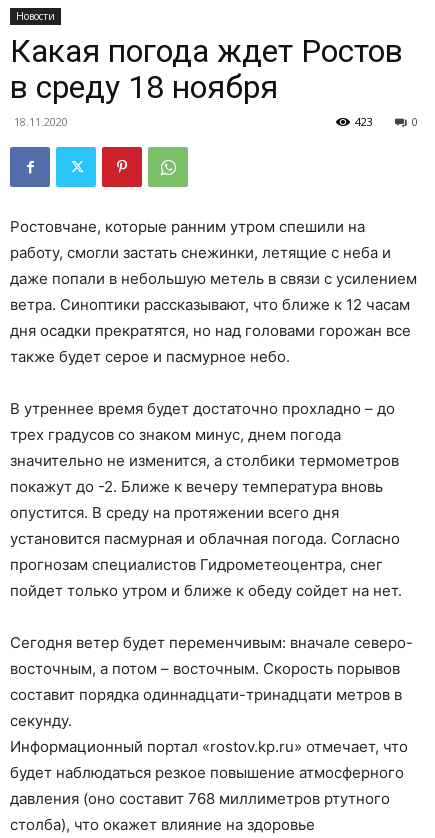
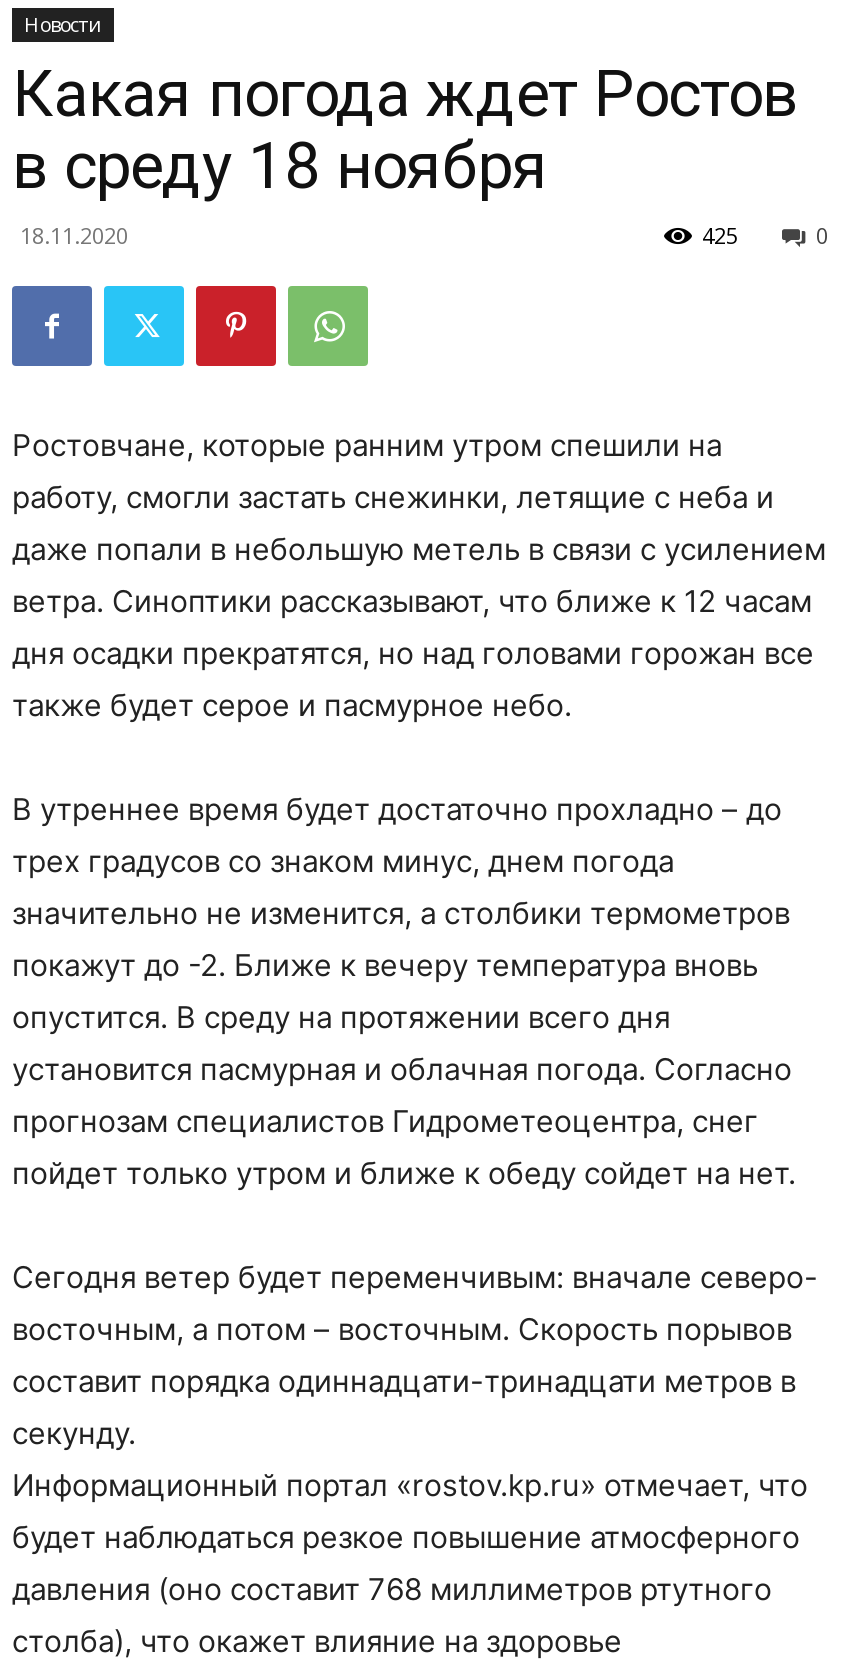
- 423
+ 425
